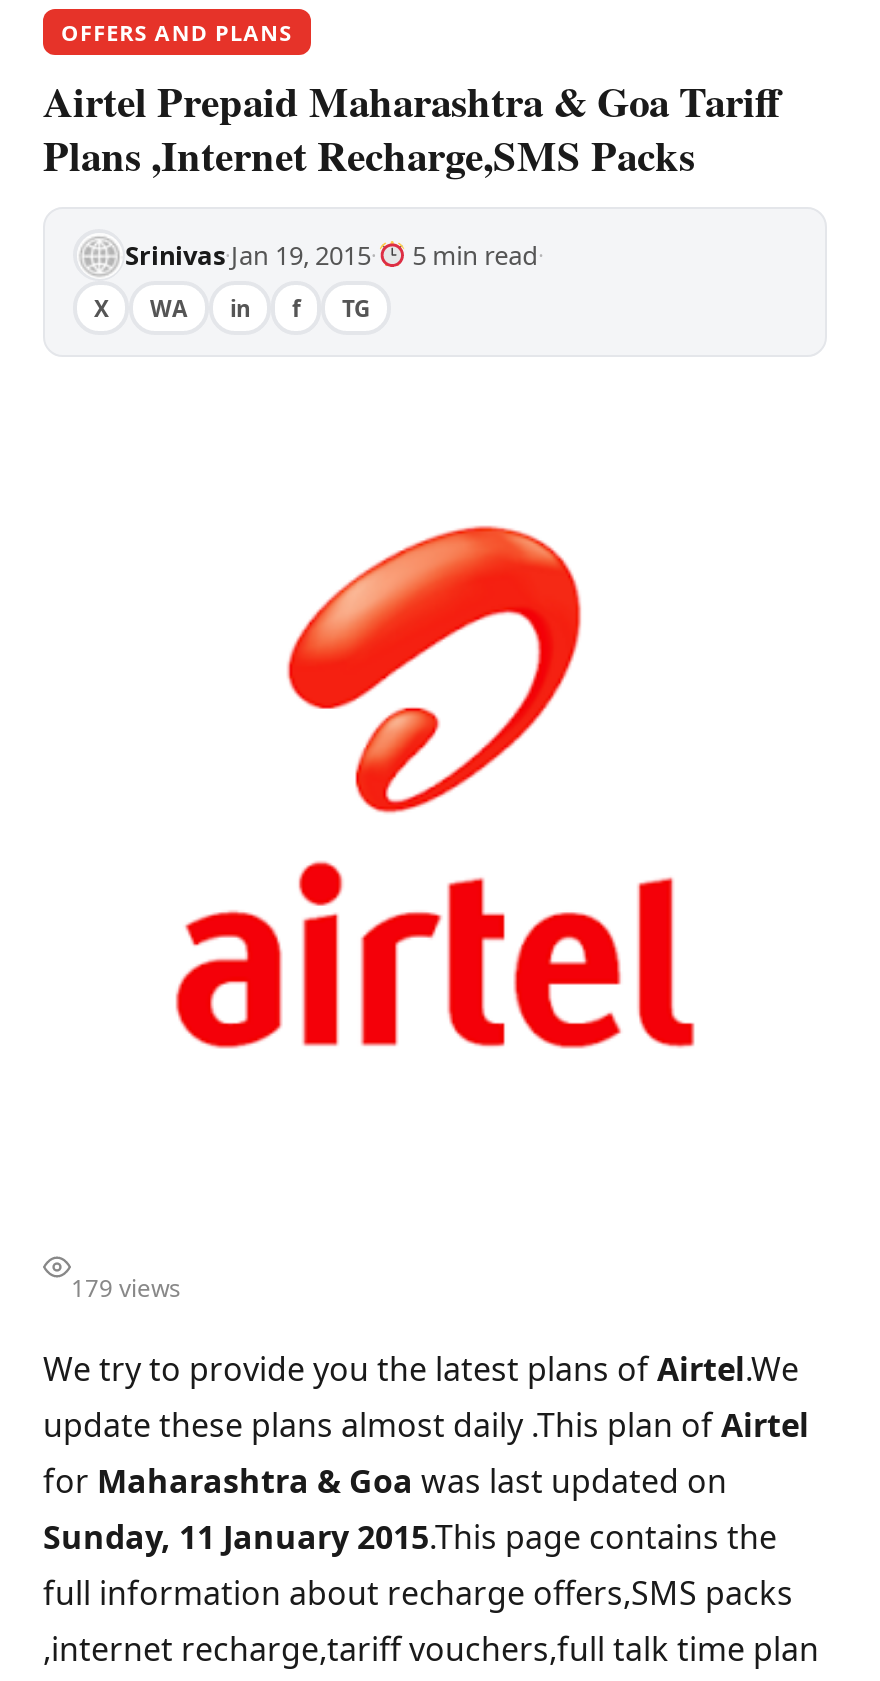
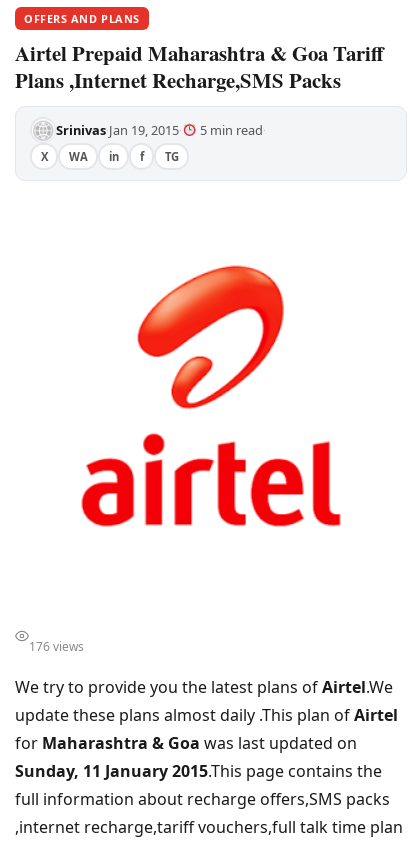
- 179 views
+ 176 views
